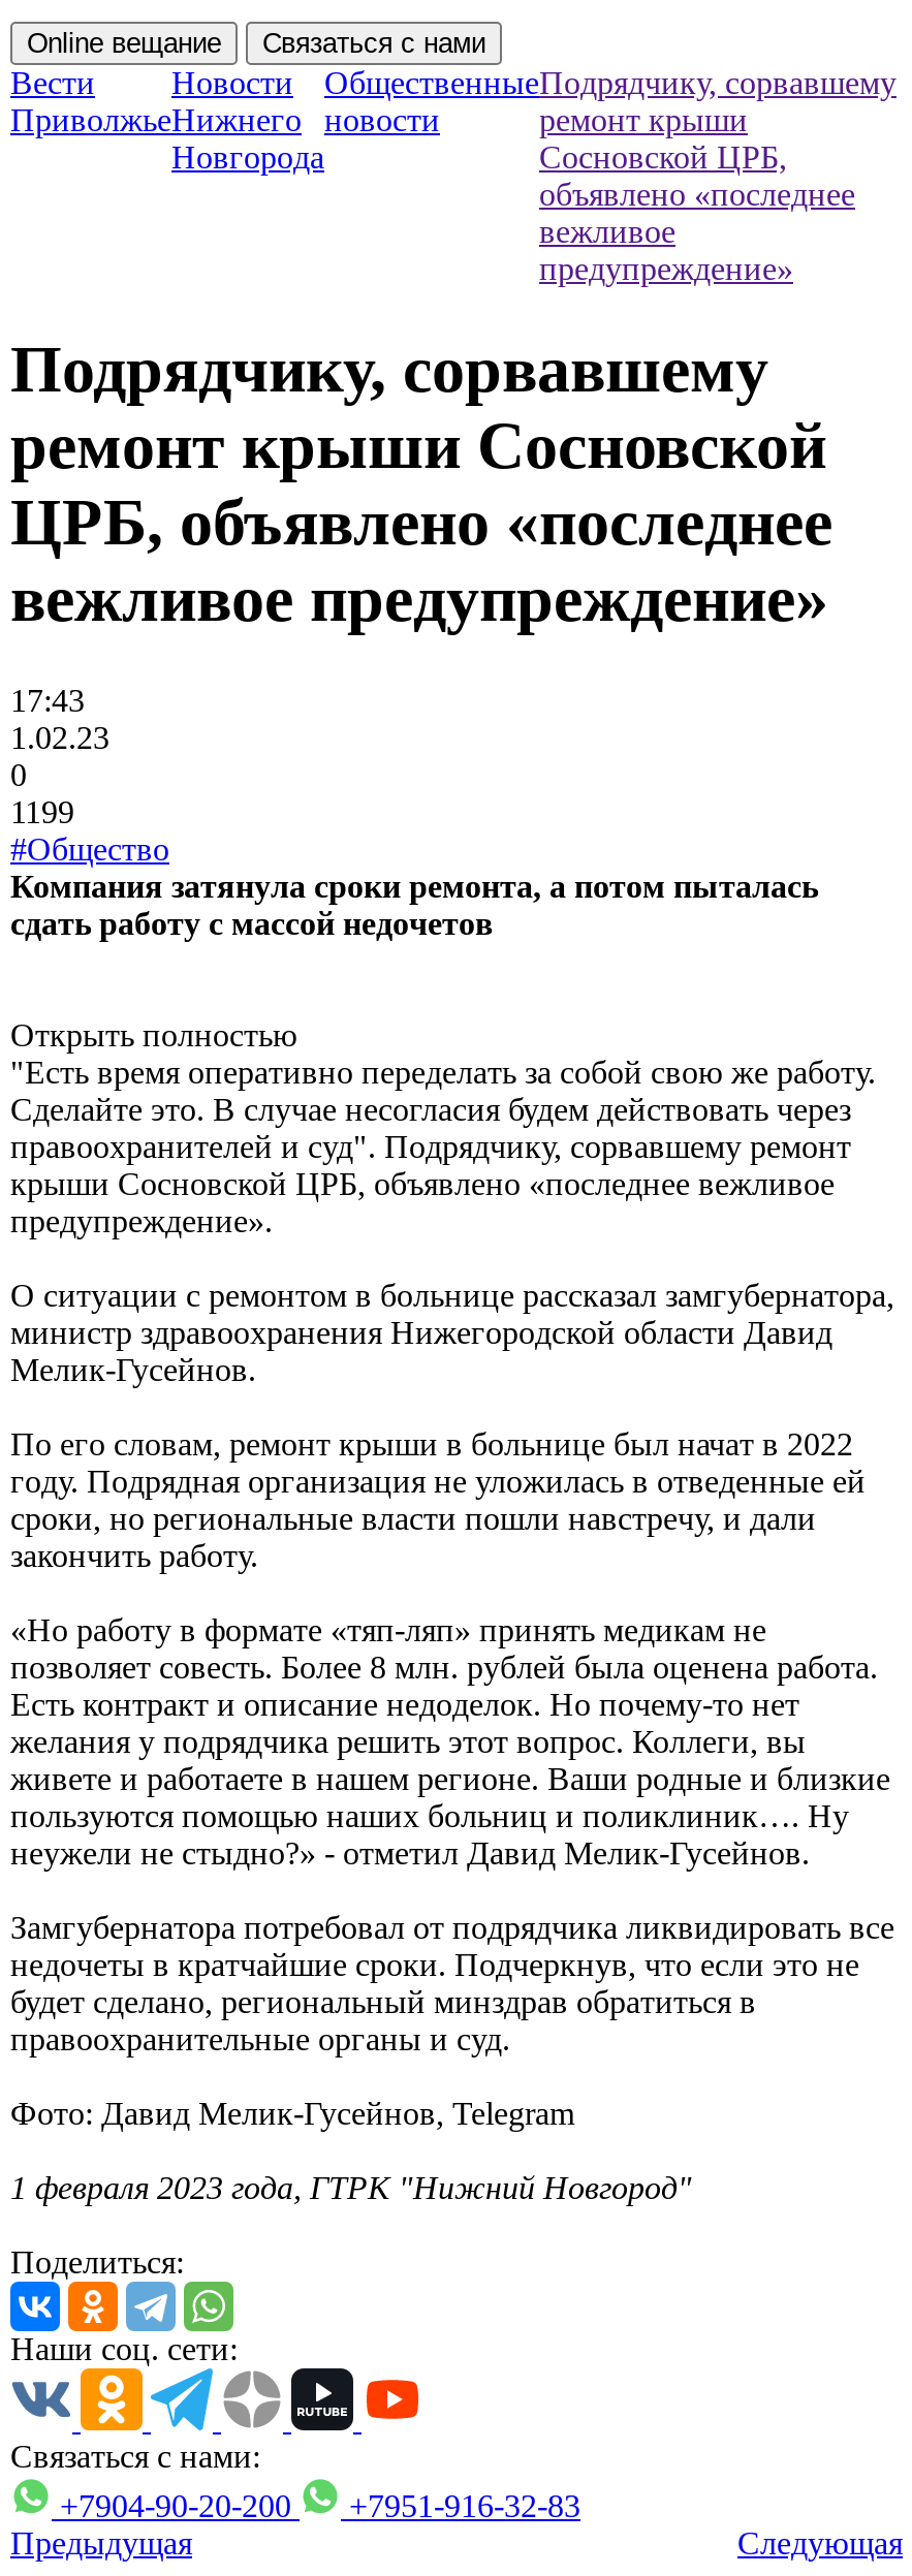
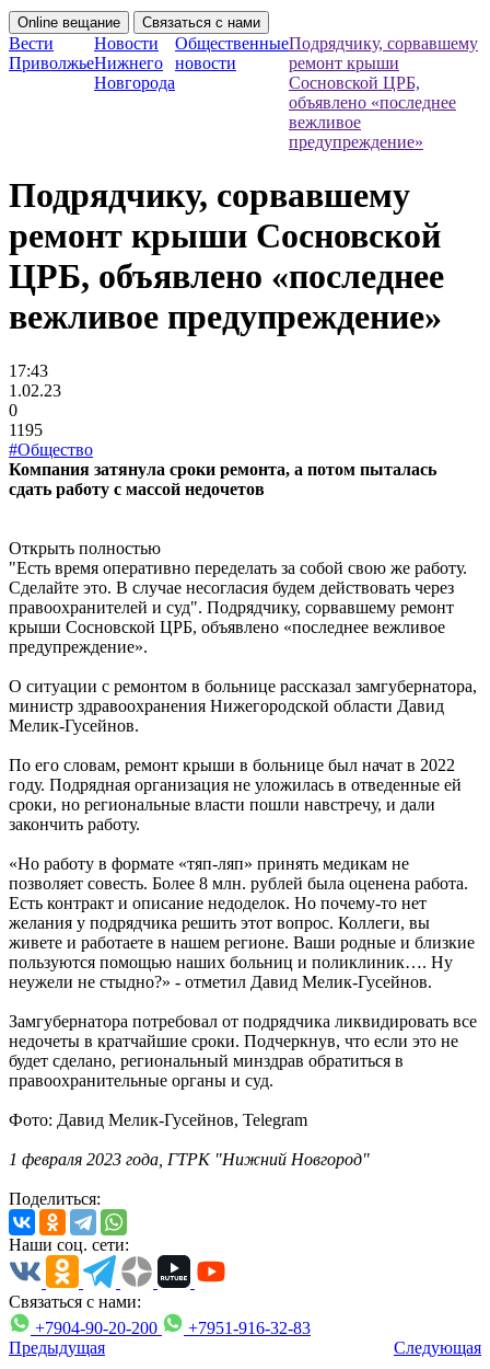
- 1199
+ 1195
